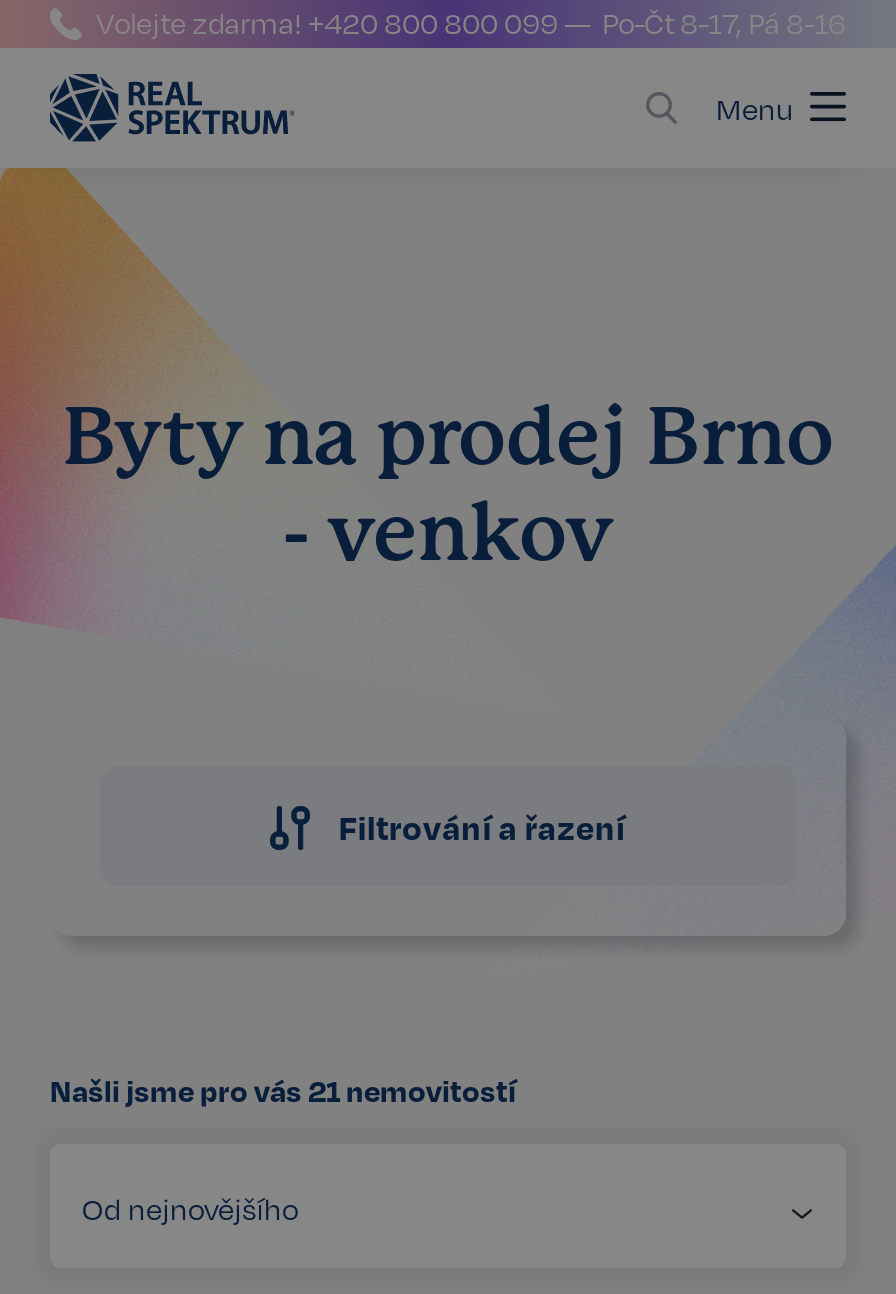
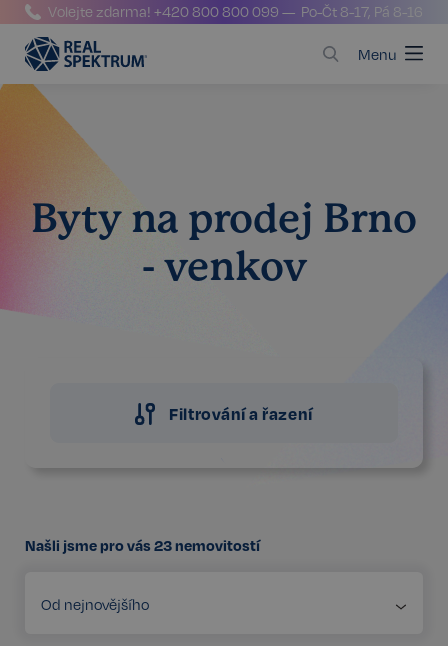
- Našli jsme pro vás 21 nemovitostí
+ Našli jsme pro vás 23 nemovitostí
